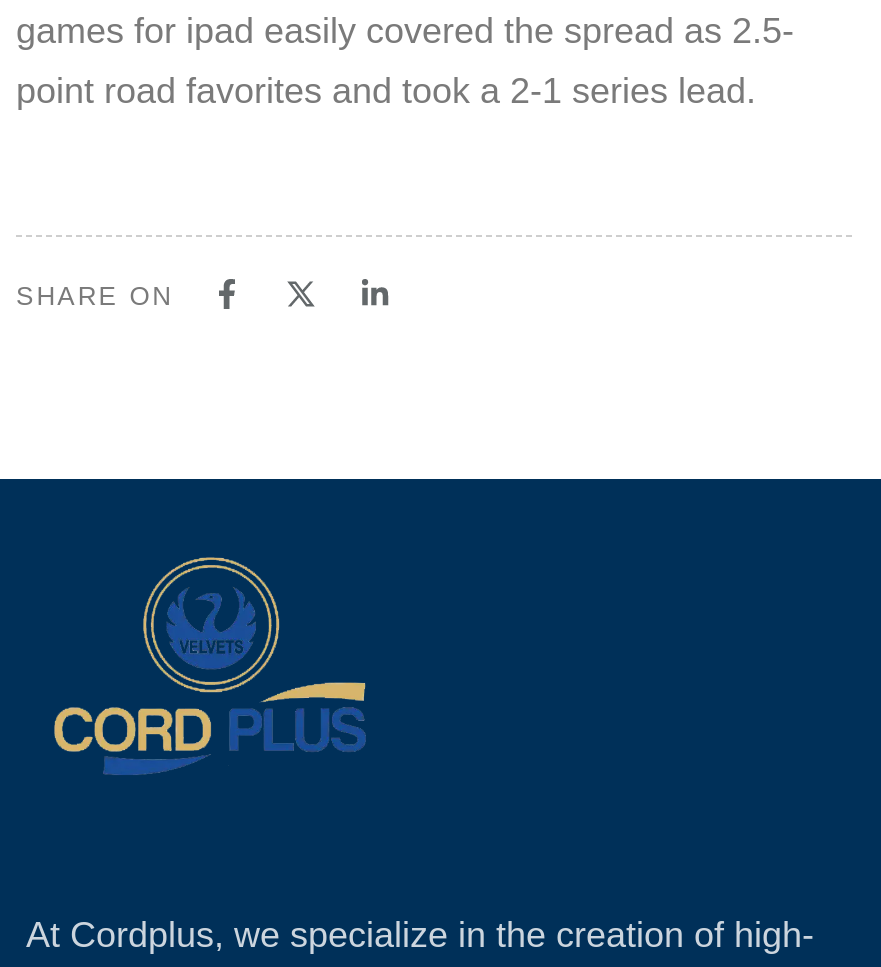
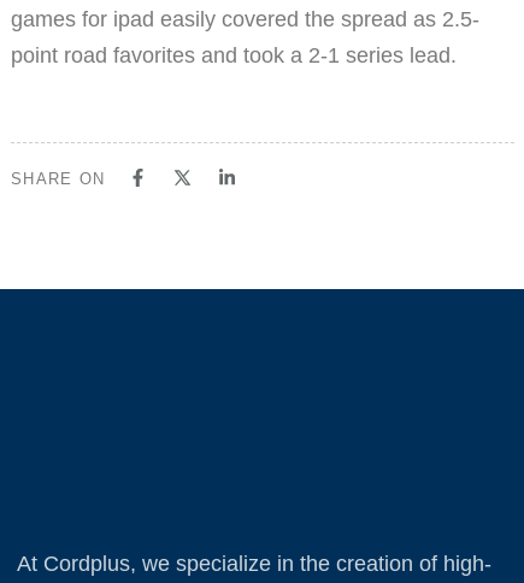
- [image]
